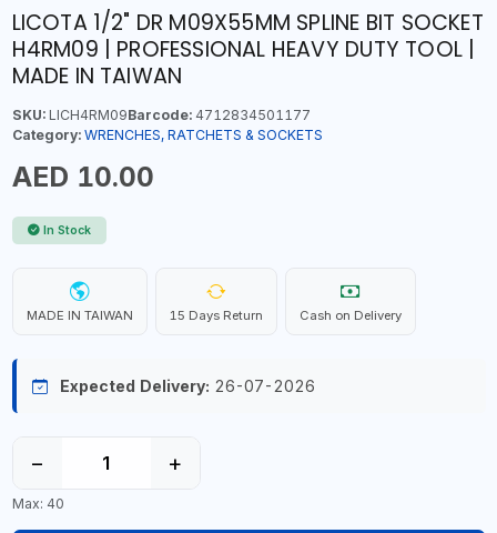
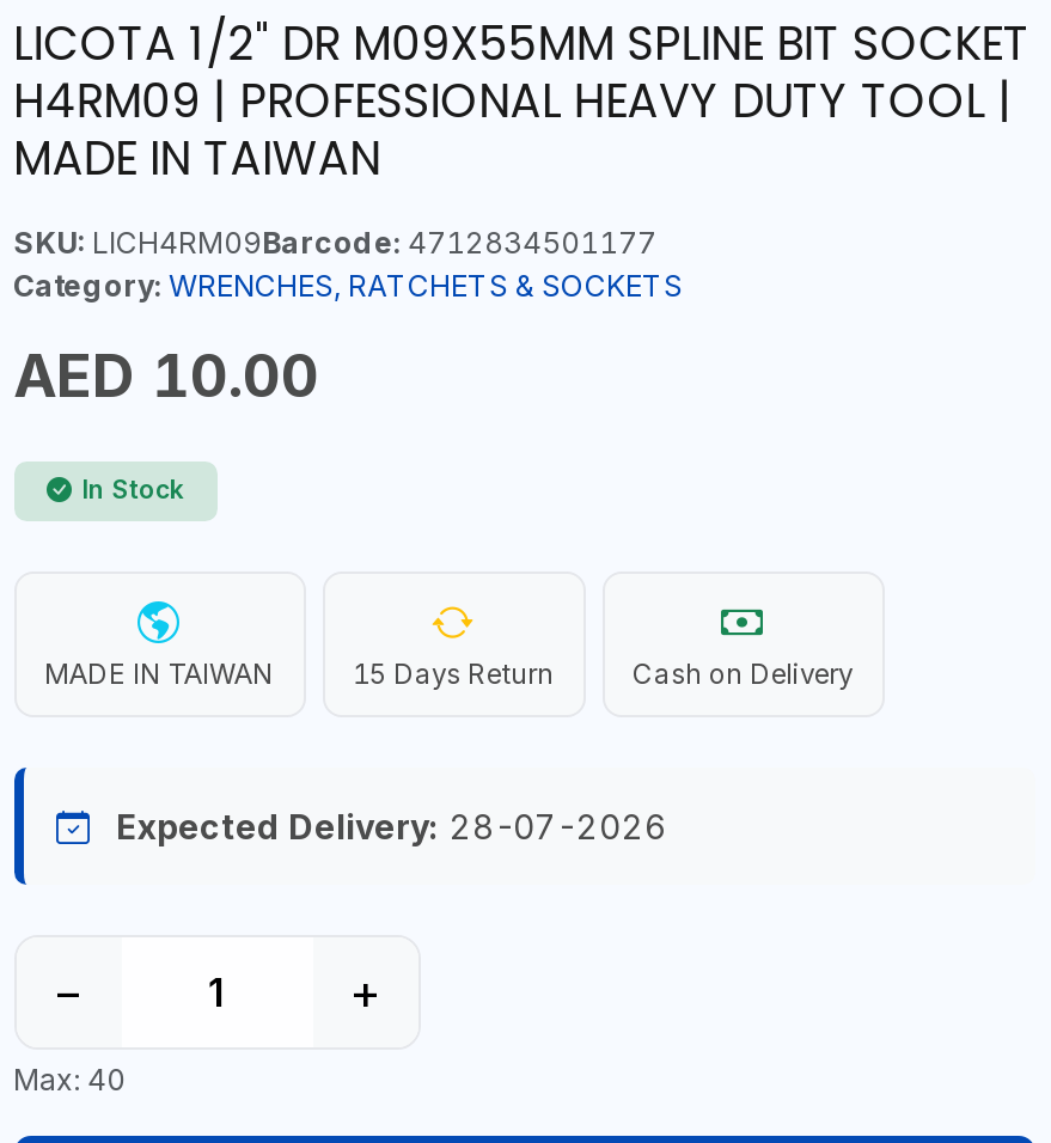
- Expected Delivery: 26-07-2026
+ Expected Delivery: 28-07-2026
